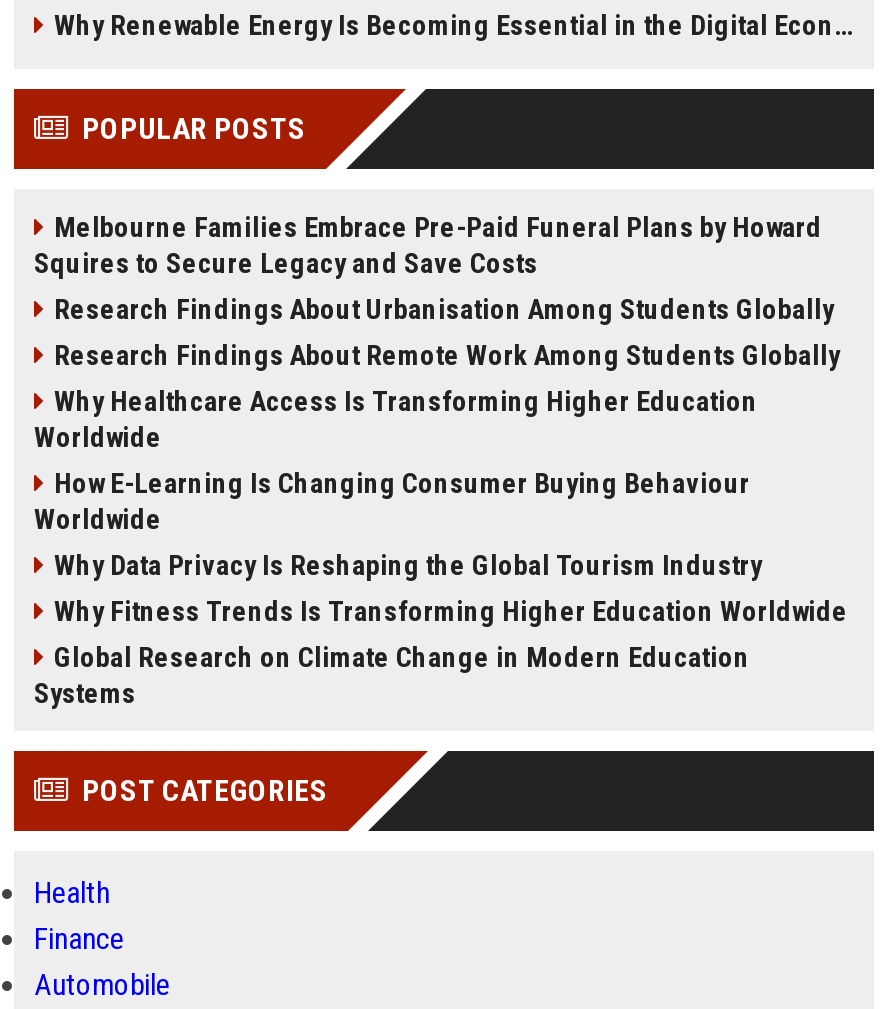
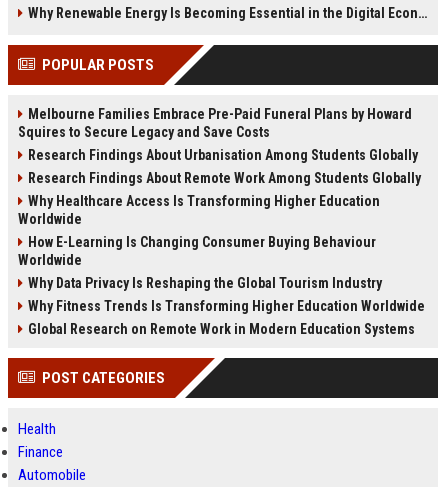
- Global Research on Climate Change in Modern Education
- Systems
+ Global Research on Remote Work in Modern Education Systems
